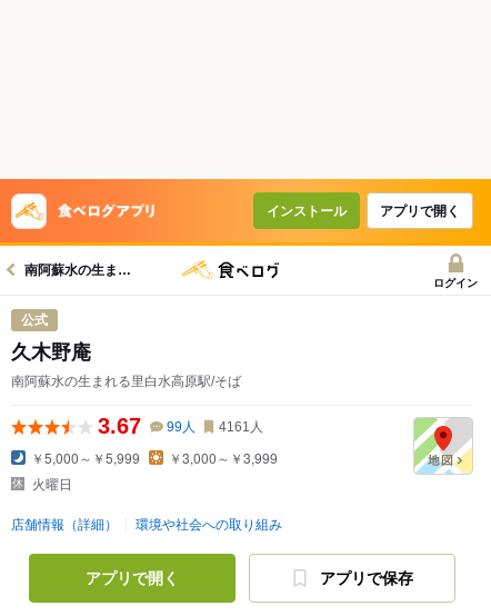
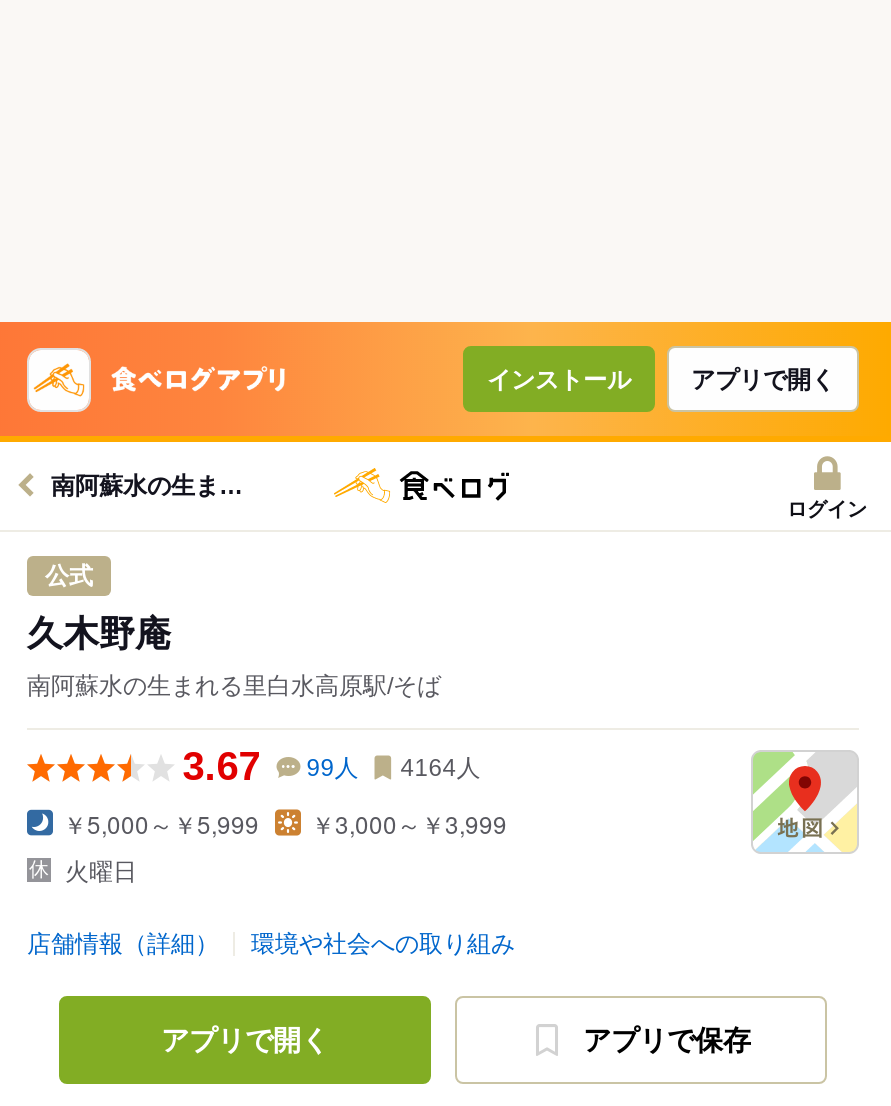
- 3.67 99人 4161人
+ 3.67 99人 4164人
